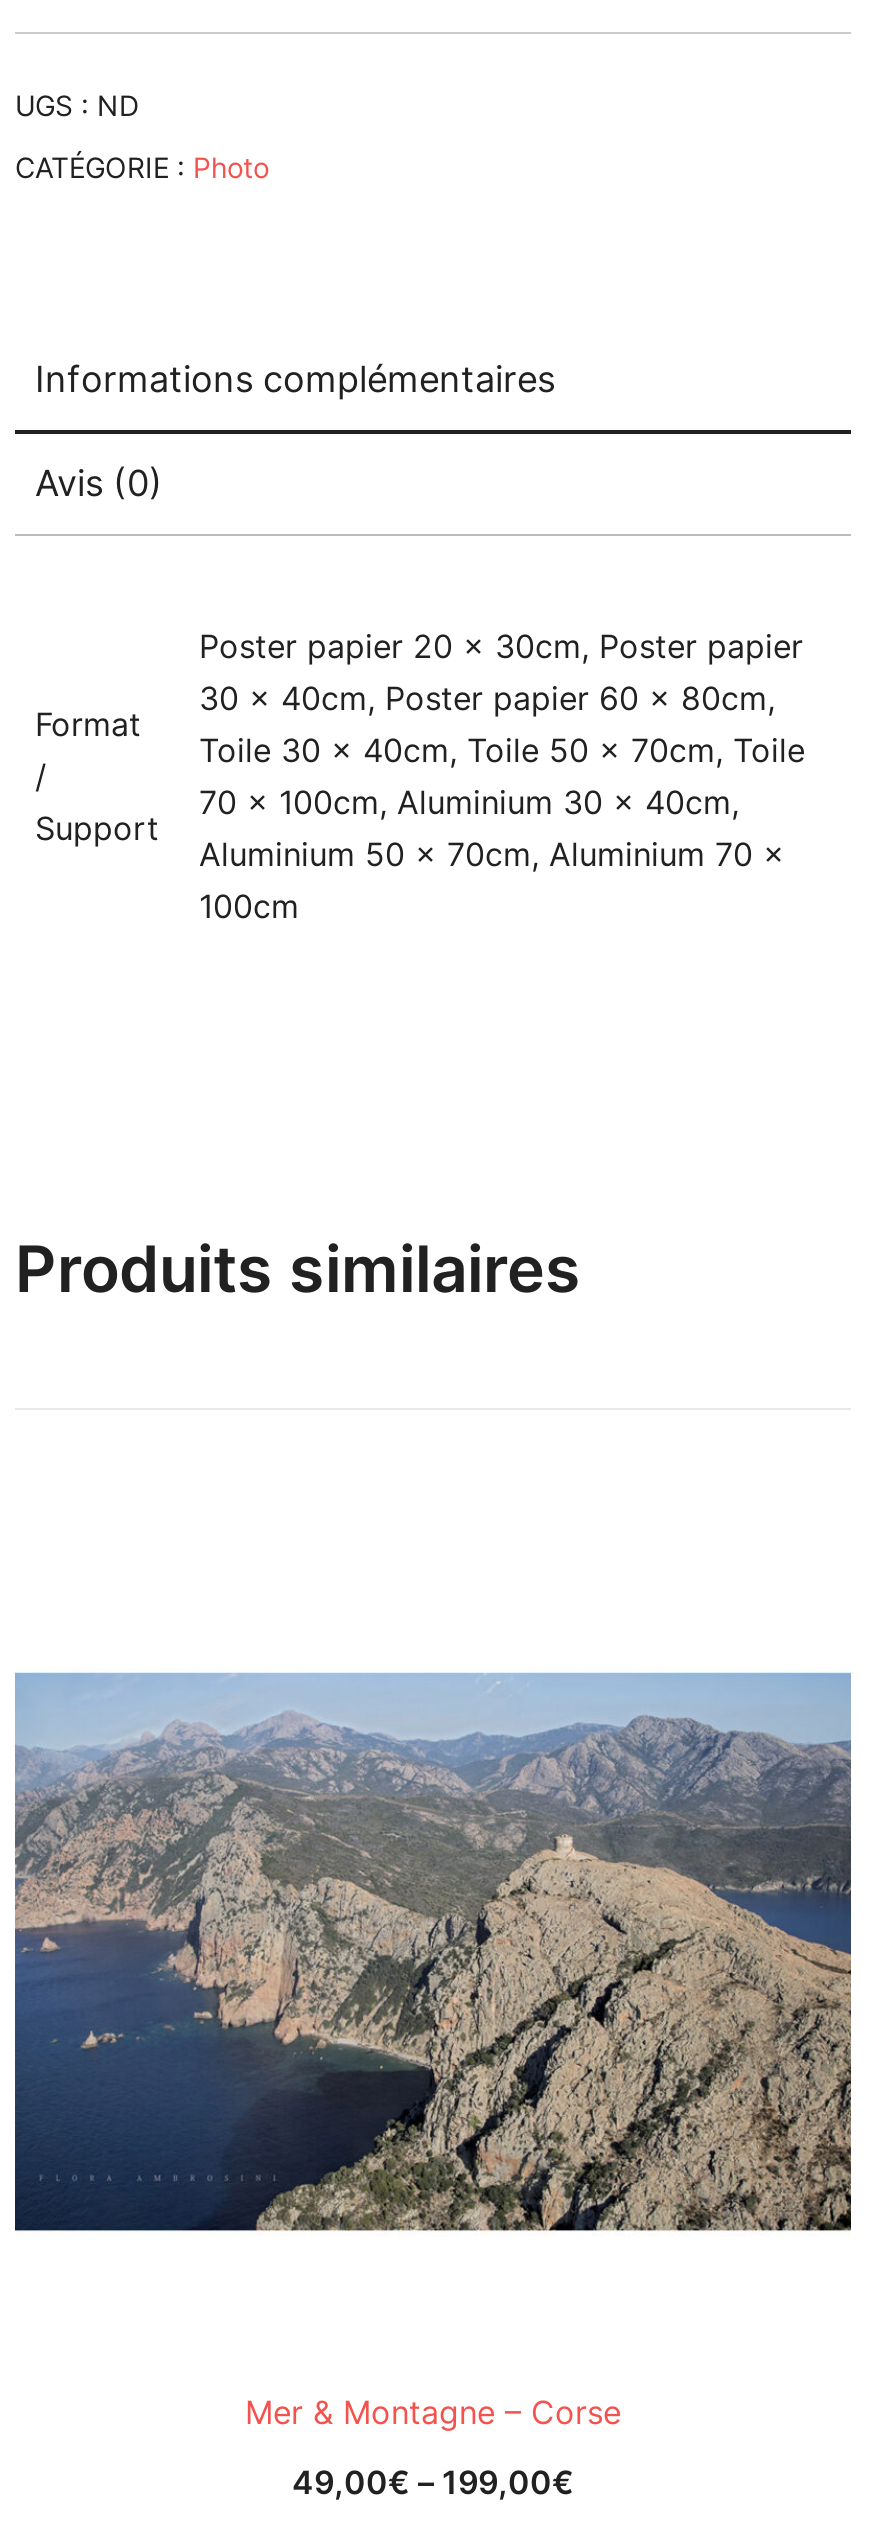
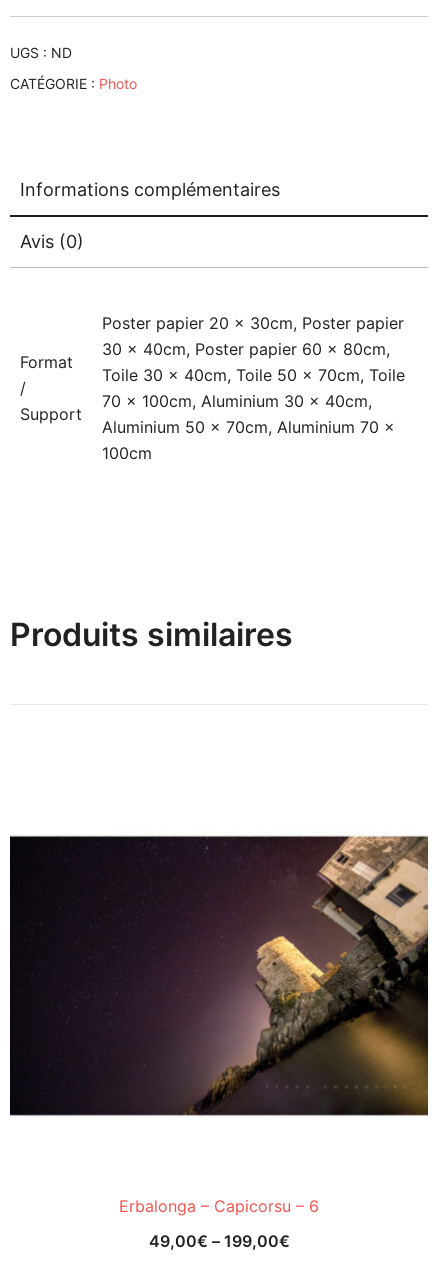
- [image]
+ [image]

- Mer & Montagne – Corse
+ Erbalonga – Capicorsu – 6
